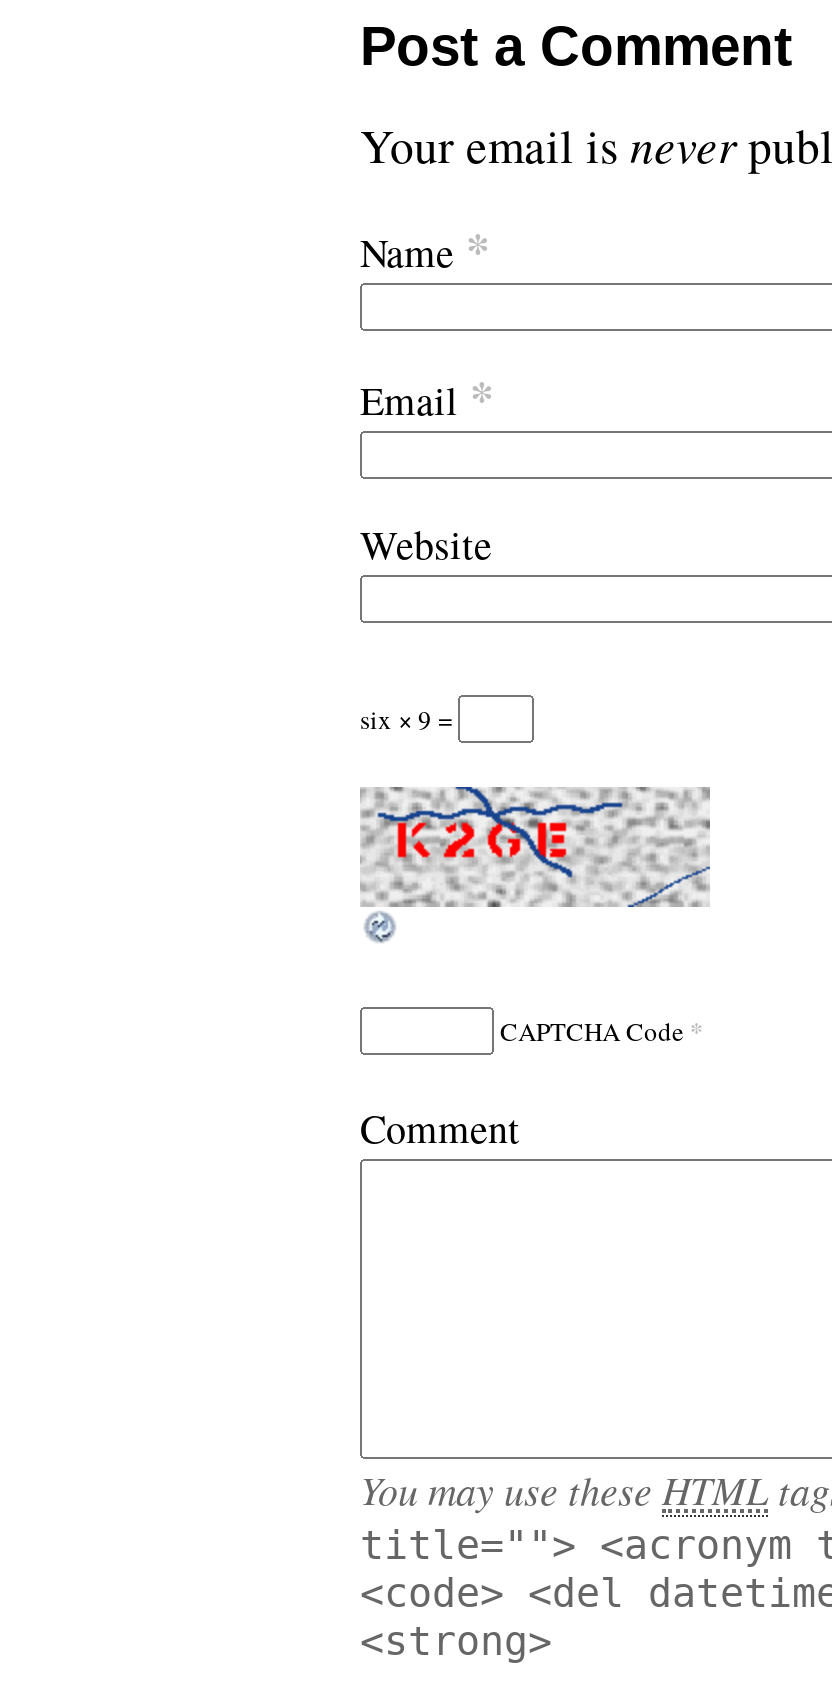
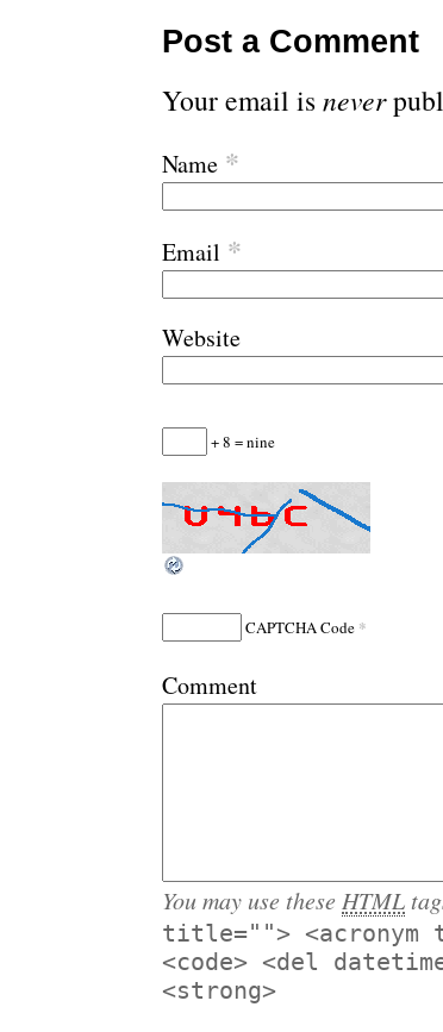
- six × 9 =
+ + 8 = nine

- [image]
+ [image]
